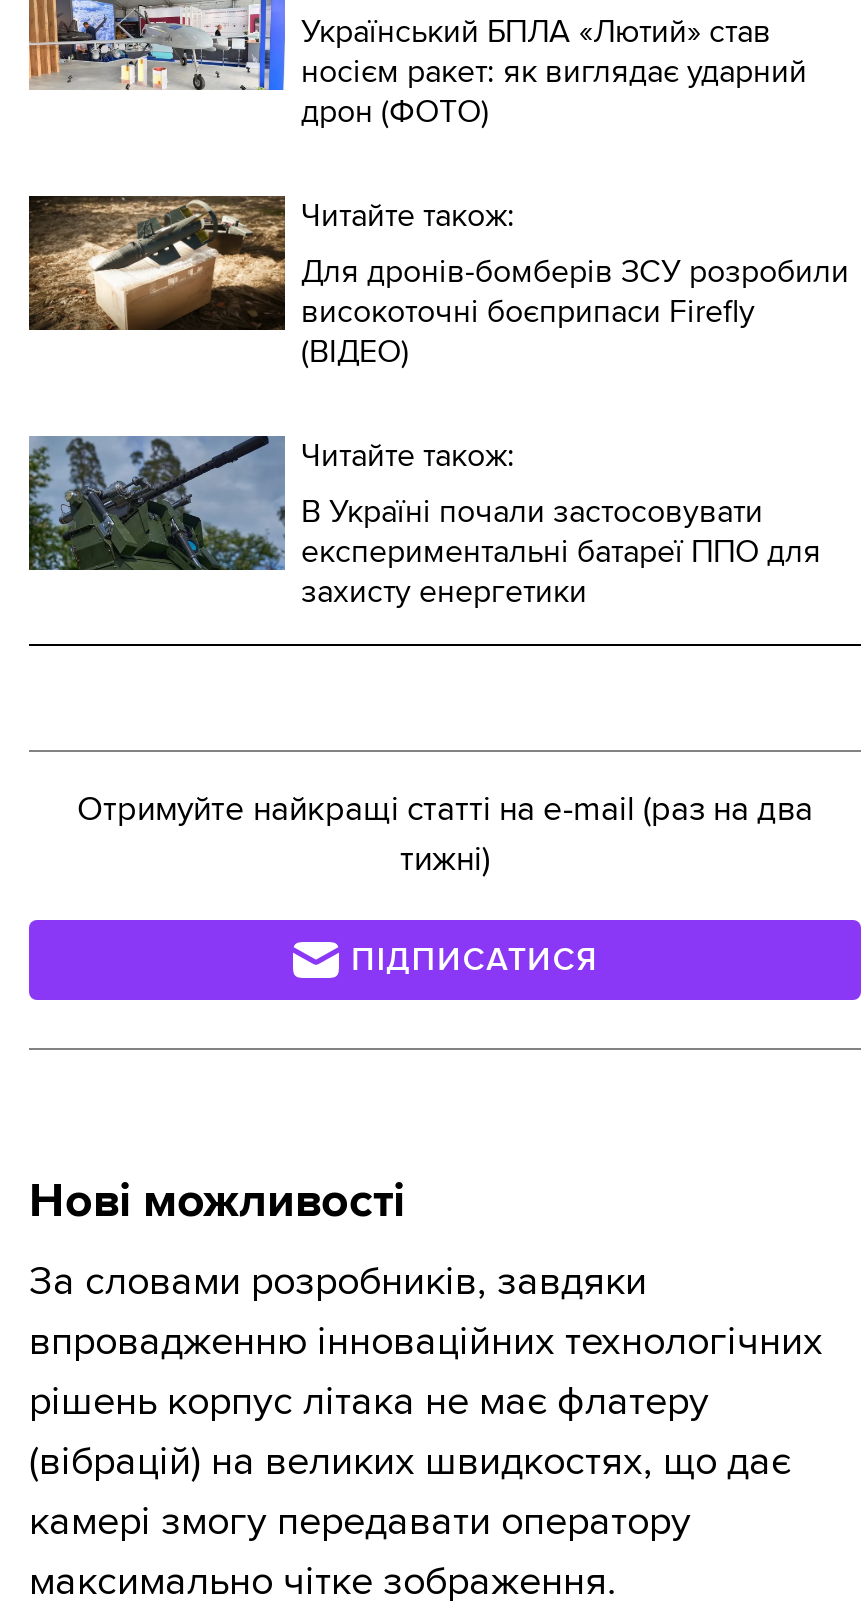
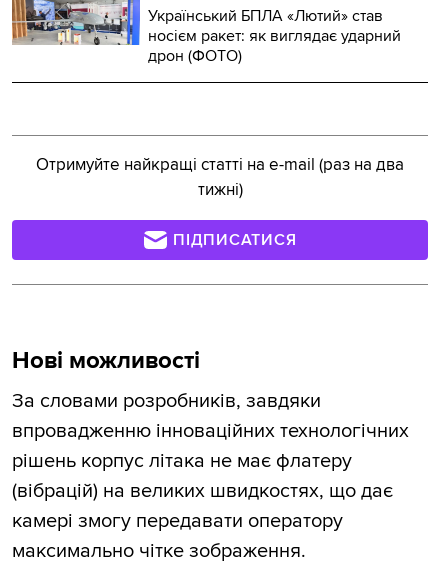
- [image]
- Читайте також:
- Для дронів-бомберів ЗСУ розробили
- високоточні боєприпаси Firefly
- (ВІДЕО)
- Читайте також:
- В Україні почали застосовувати
- експериментальні батареї ППО для
- захисту енергетики

- [image]
